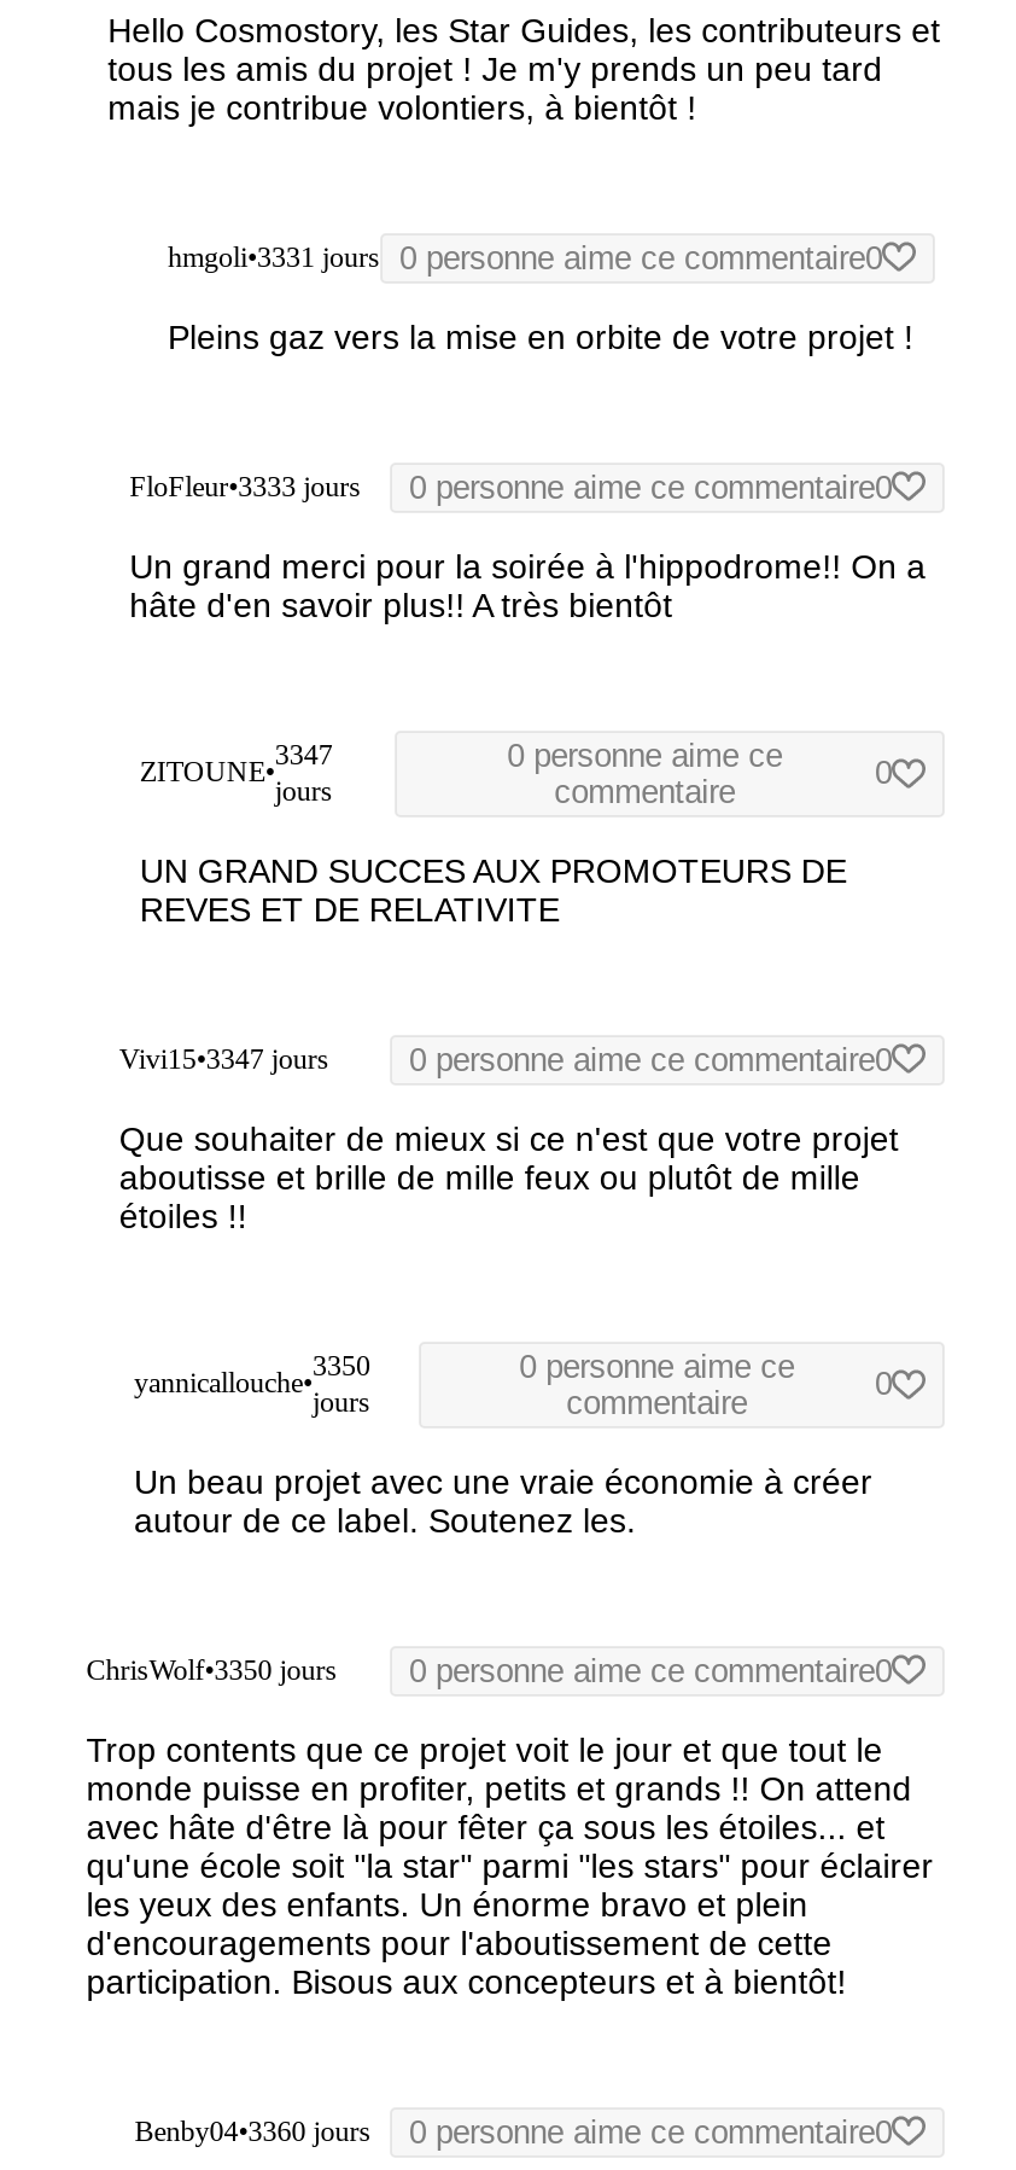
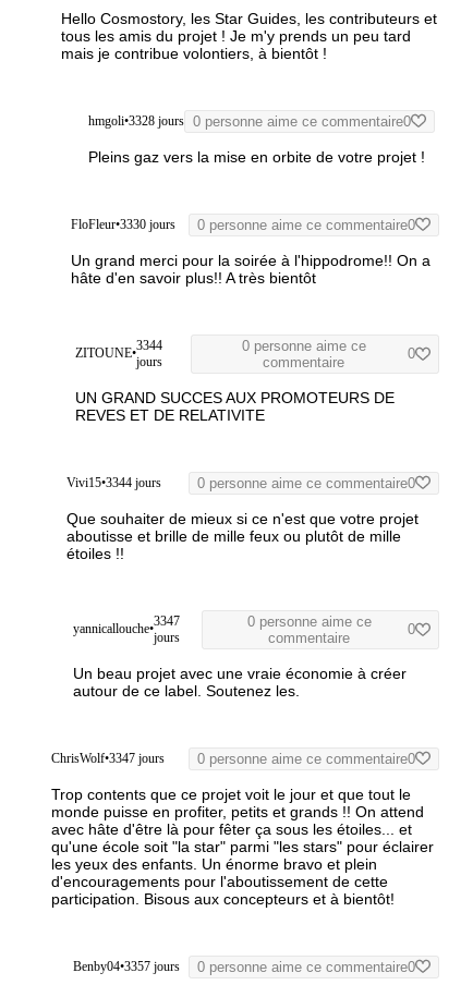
- hmgoli•3331 jours 0 personne aime ce commentaire0
+ hmgoli•3328 jours 0 personne aime ce commentaire0

- FloFleur•3333 jours
+ FloFleur•3330 jours

- 3347
+ 3344

- Vivi15•3347 jours
+ Vivi15•3344 jours

- 3350
+ 3347

- ChrisWolf•3350 jours
+ ChrisWolf•3347 jours

- Benby04•3360 jours 0 personne aime ce commentaire0
+ Benby04•3357 jours 0 personne aime ce commentaire0
